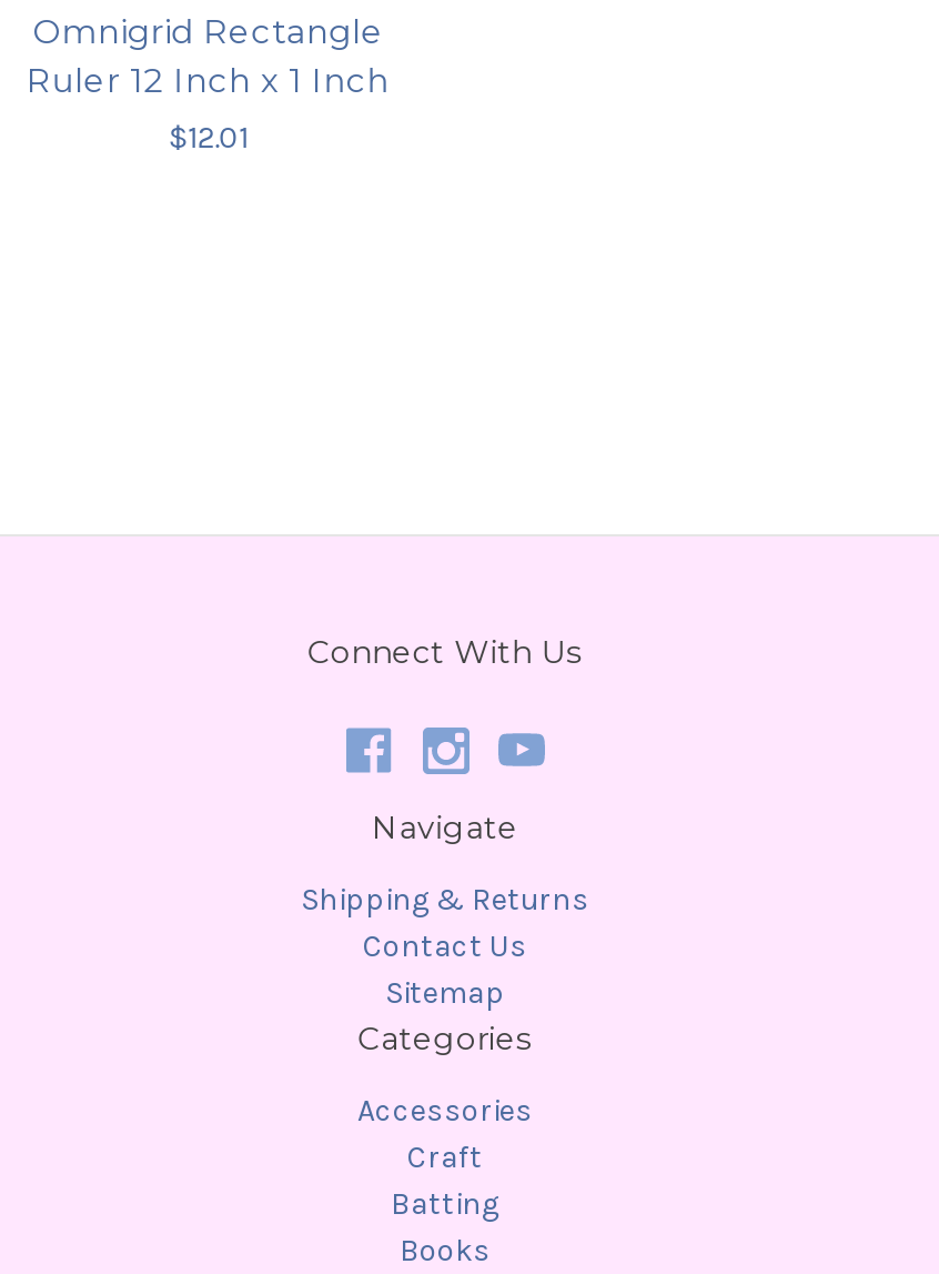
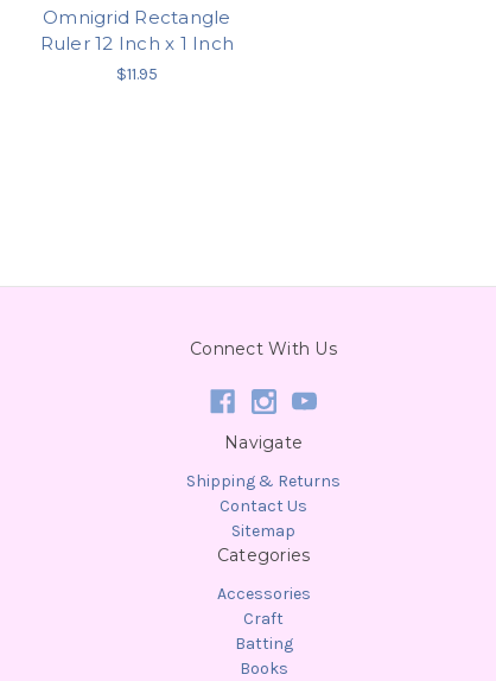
- $12.01
+ $11.95
